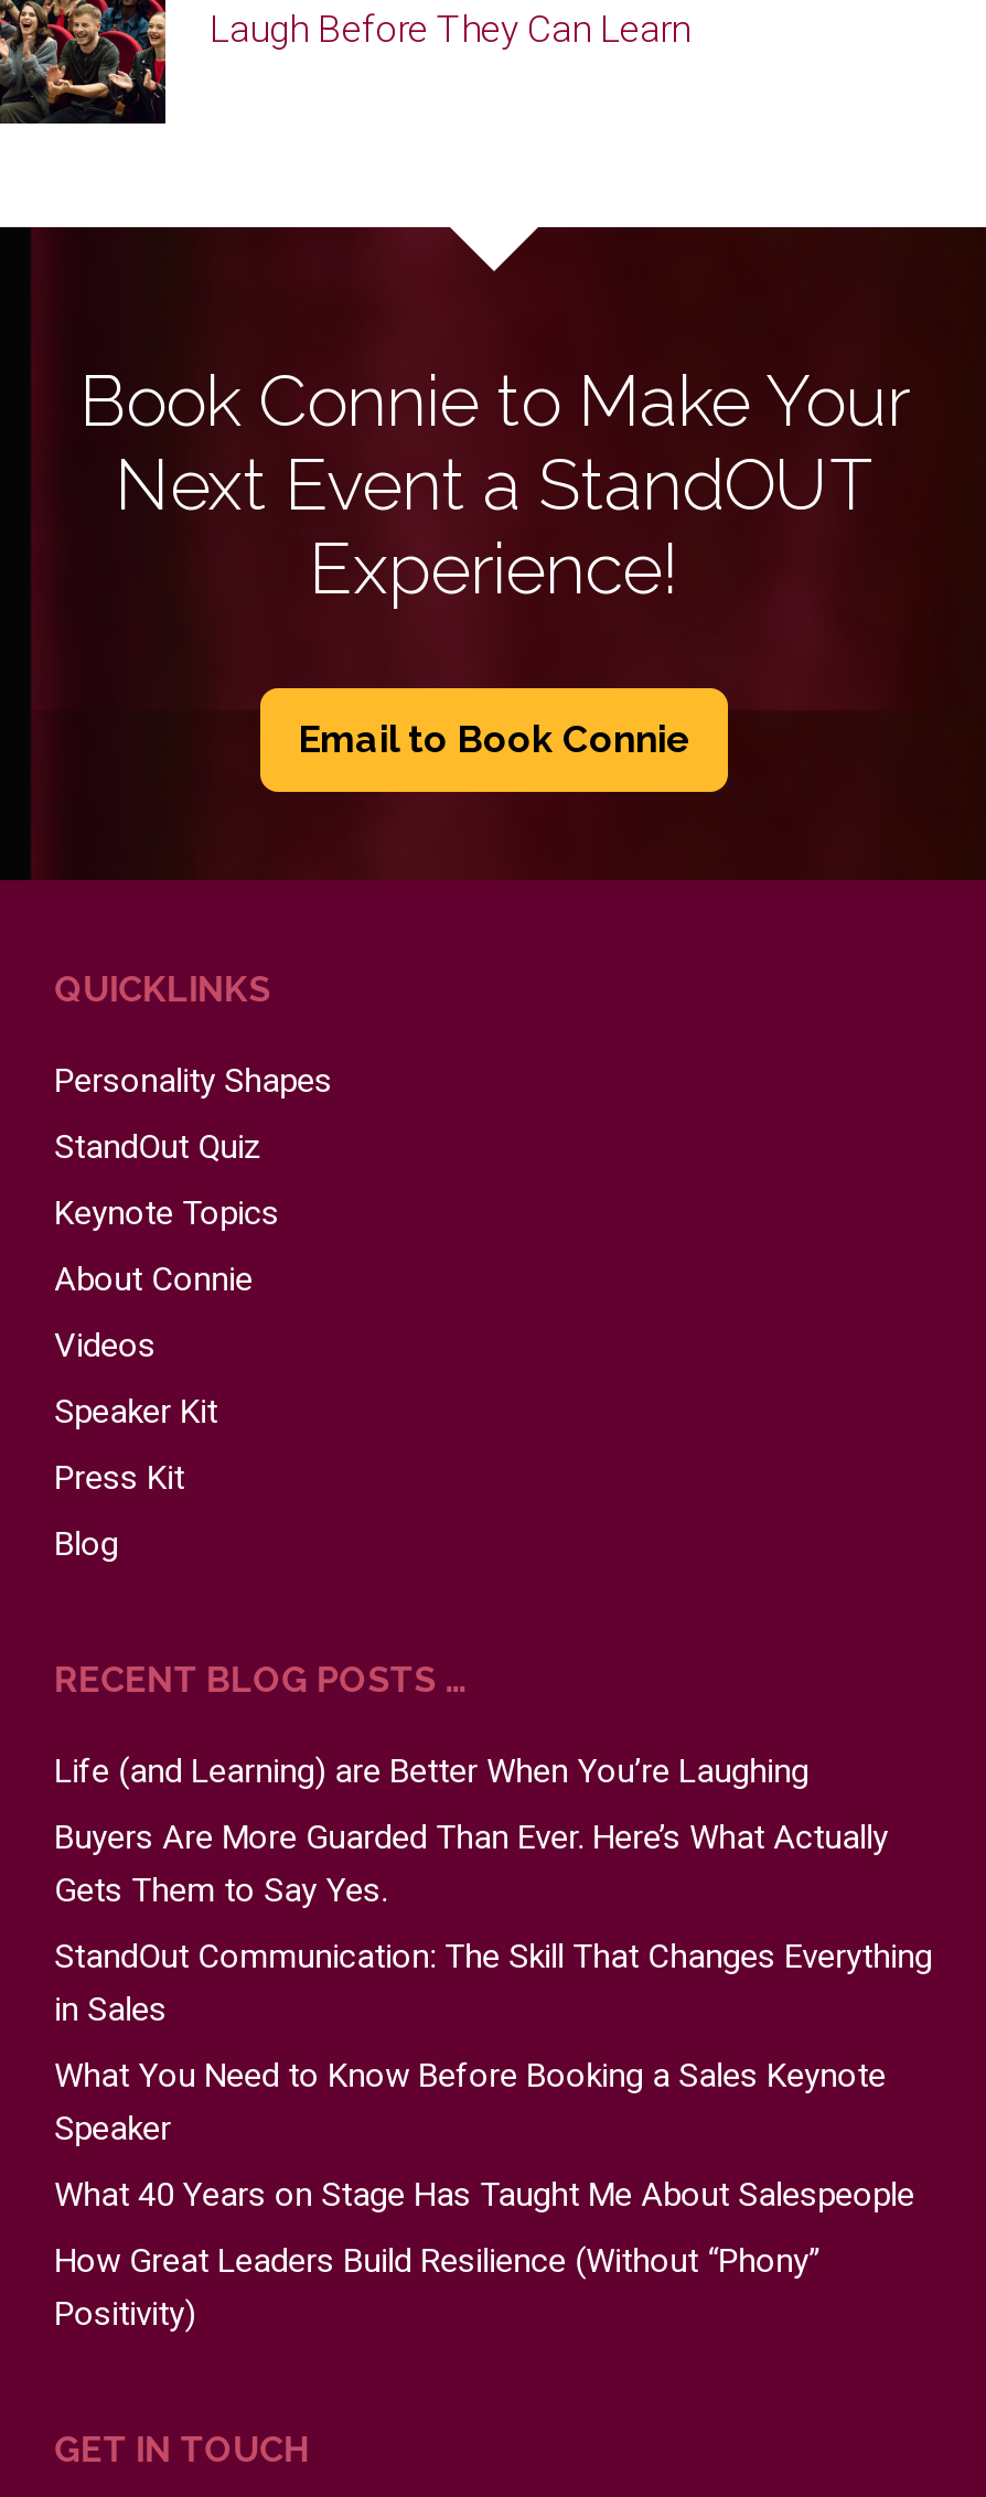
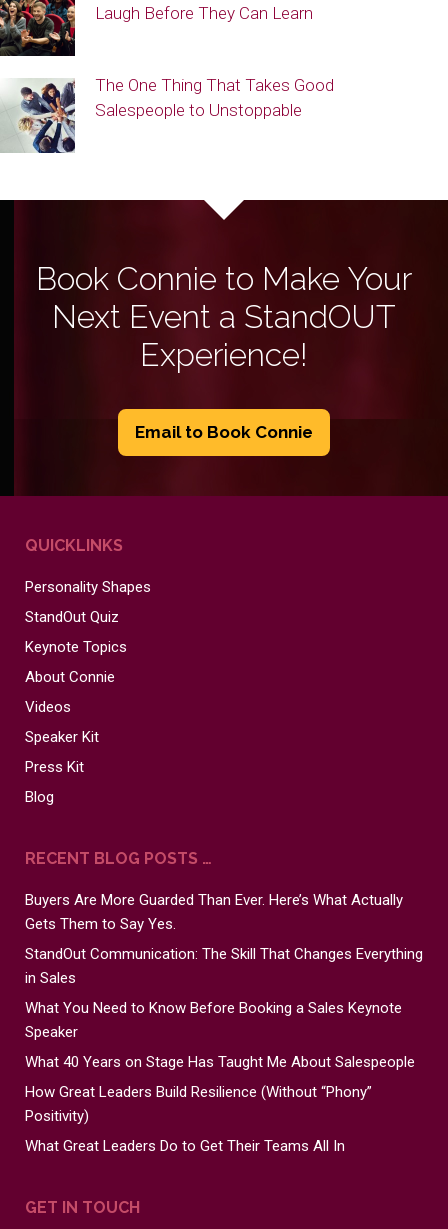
+ [image]
+ The One Thing That Takes Good
+ Salespeople to Unstoppable

- Life (and Learning) are Better When You’re Laughing

+ What Great Leaders Do to Get Their Teams All In
